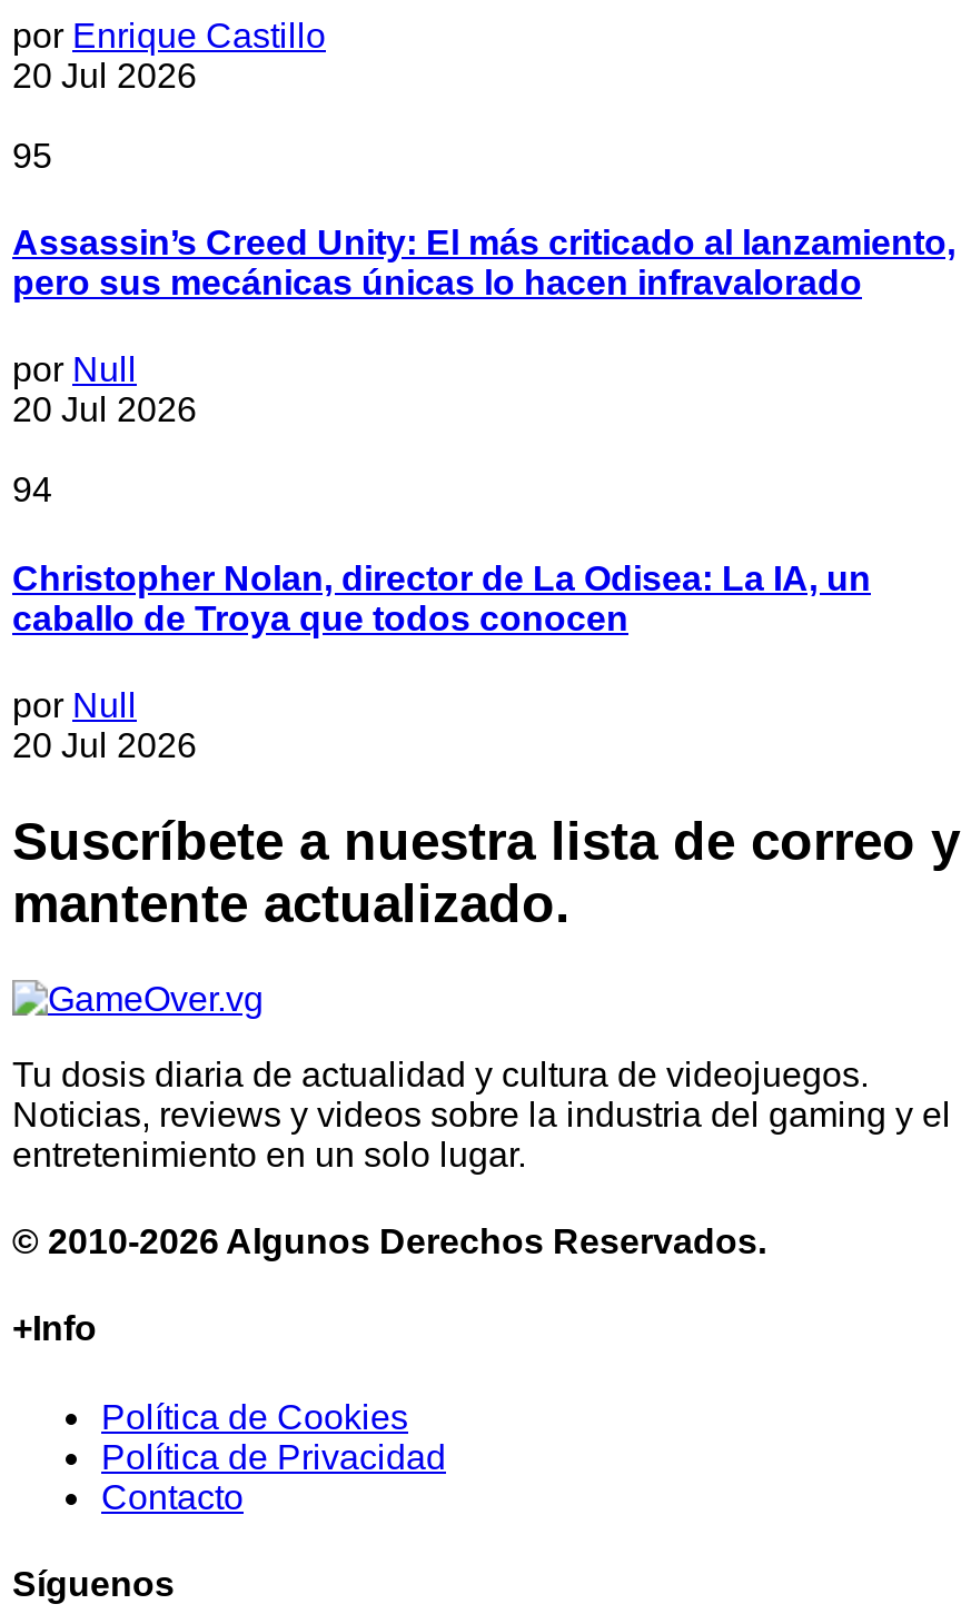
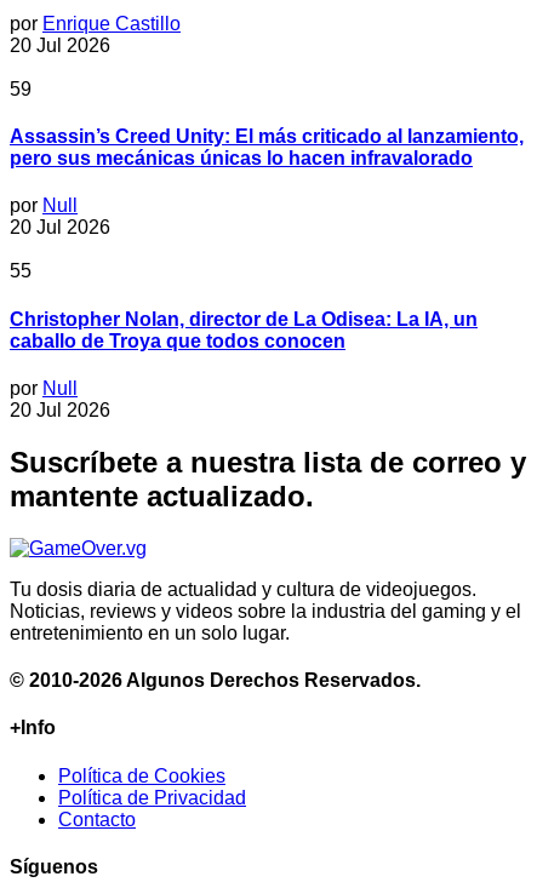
- 95
+ 59

- 94
+ 55
